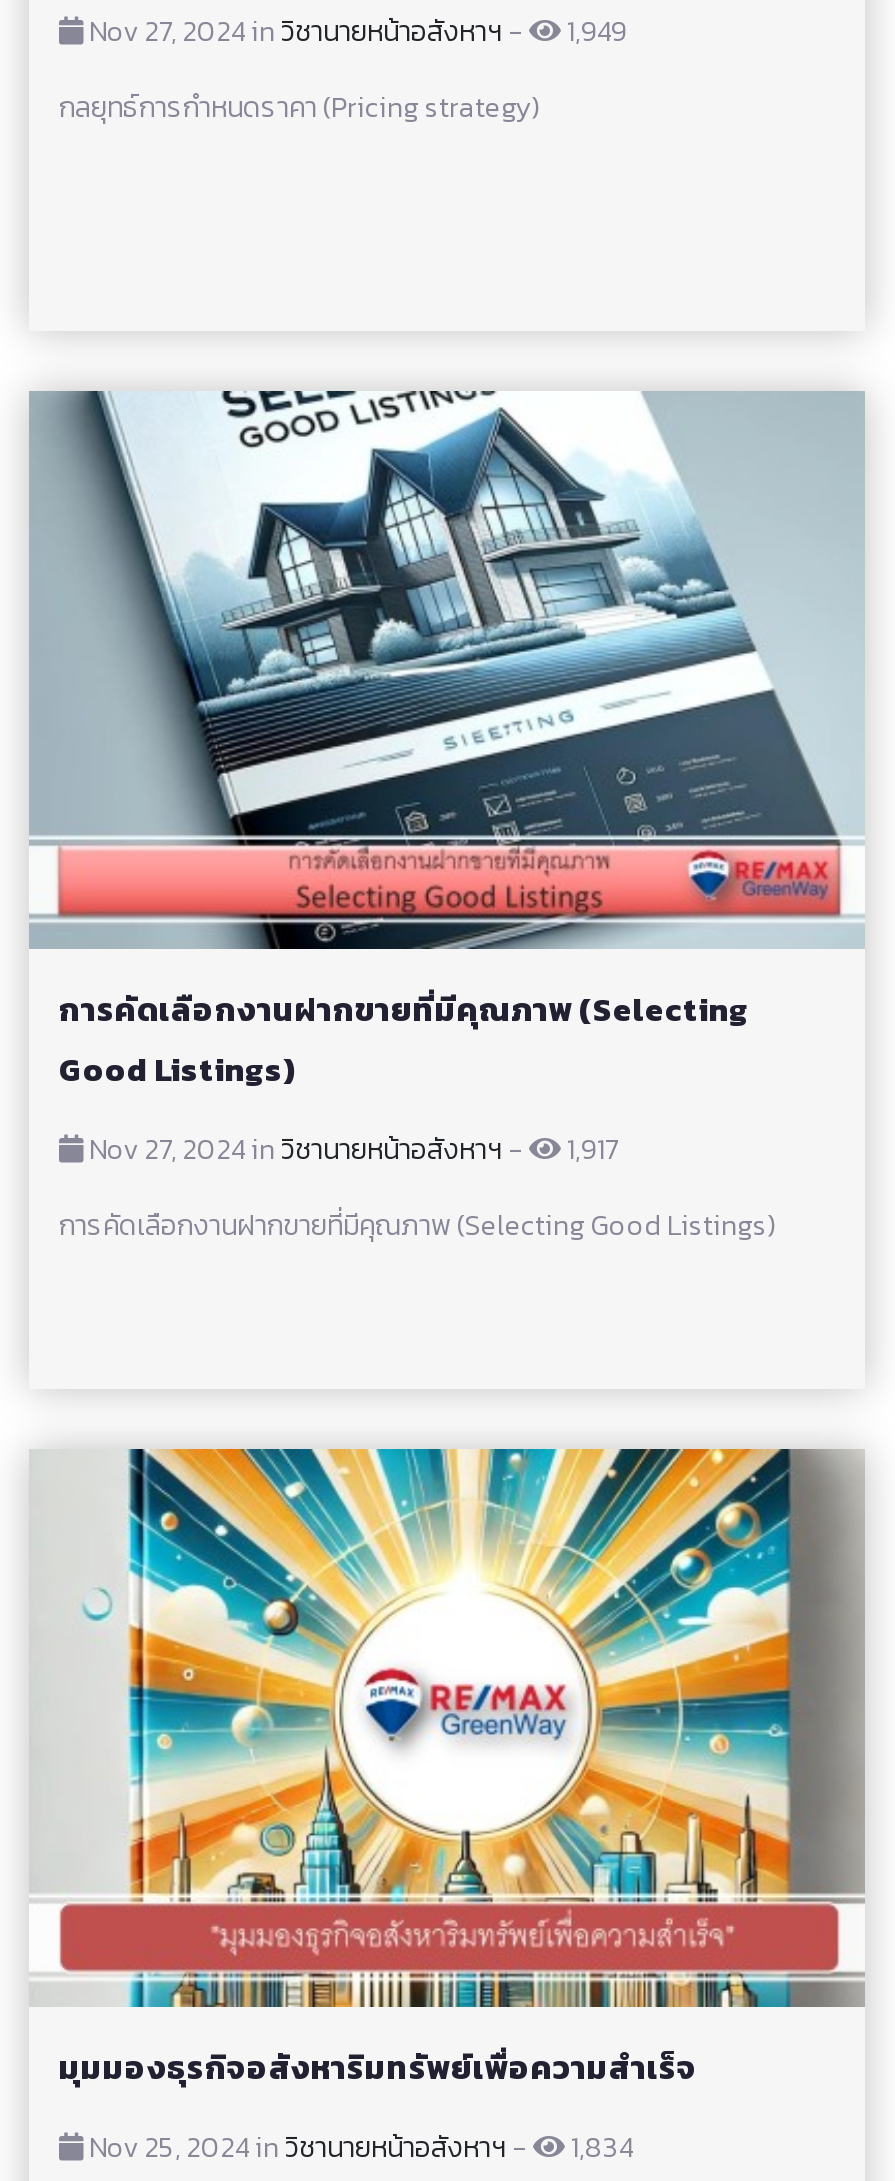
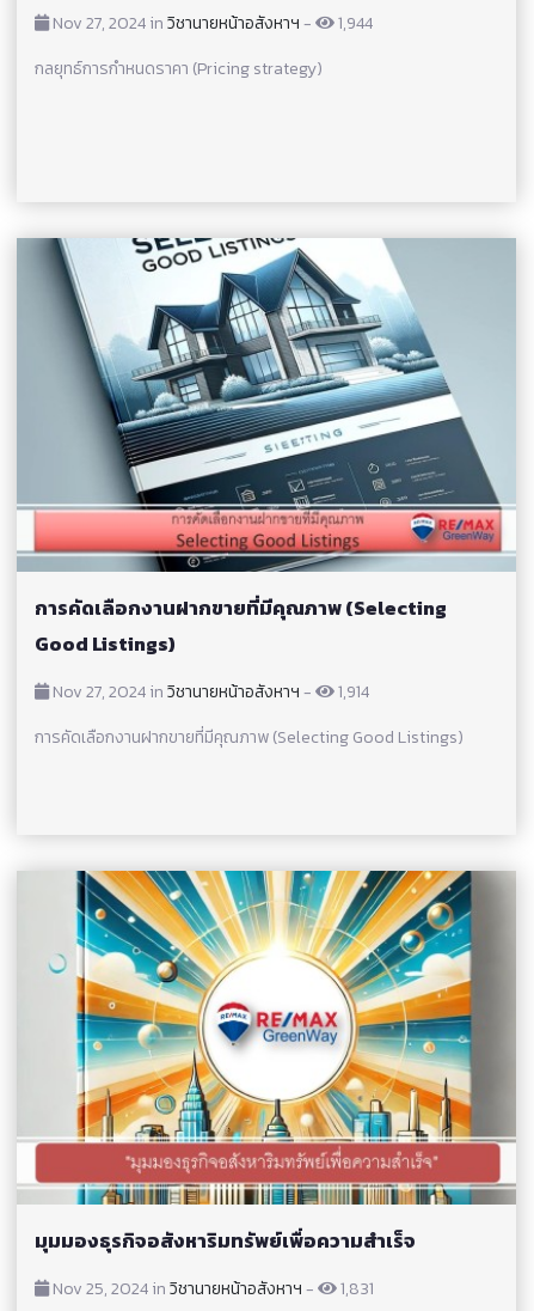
- 1,949
+ 1,944

- 1,917
+ 1,914

- 1,834
+ 1,831
